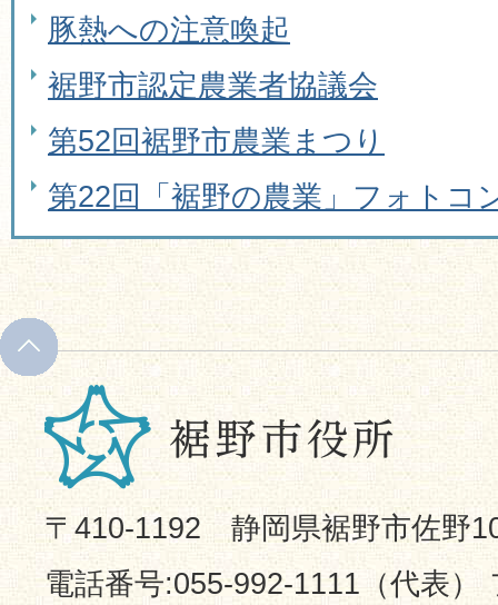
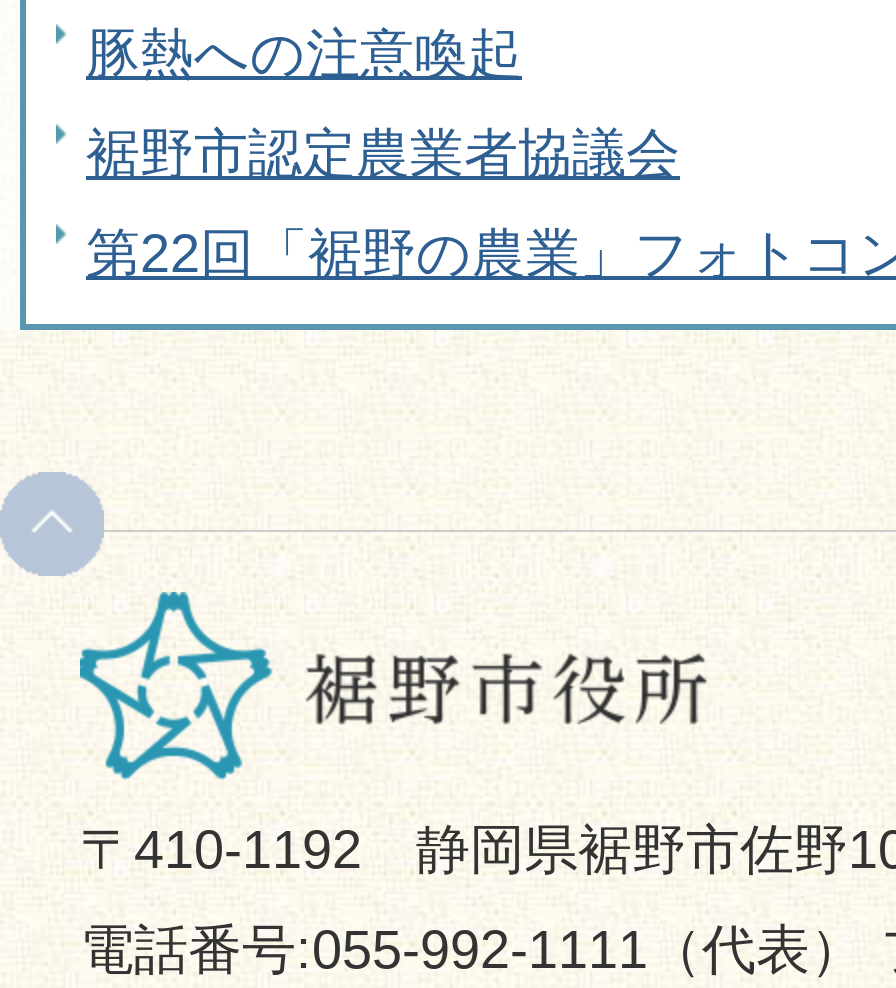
- 第52回裾野市農業まつり
